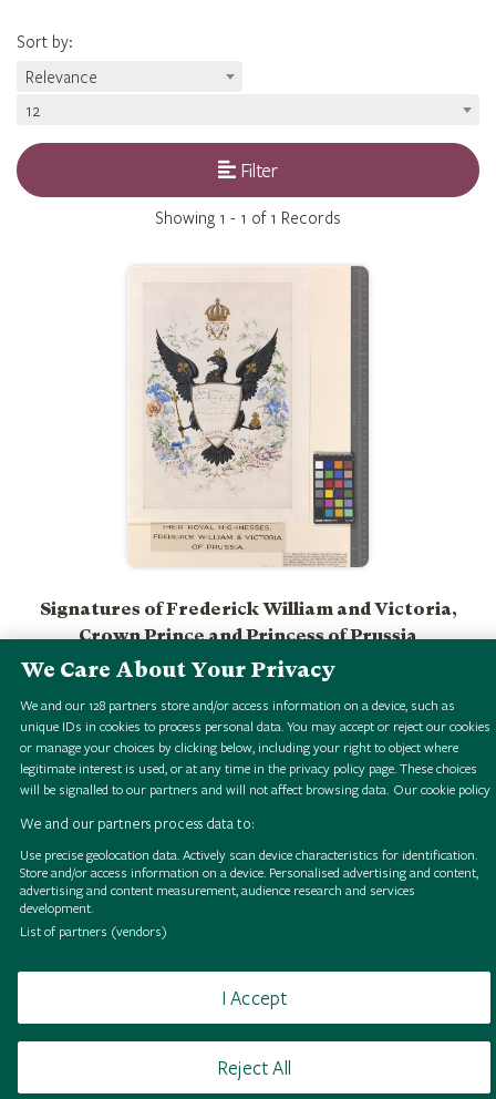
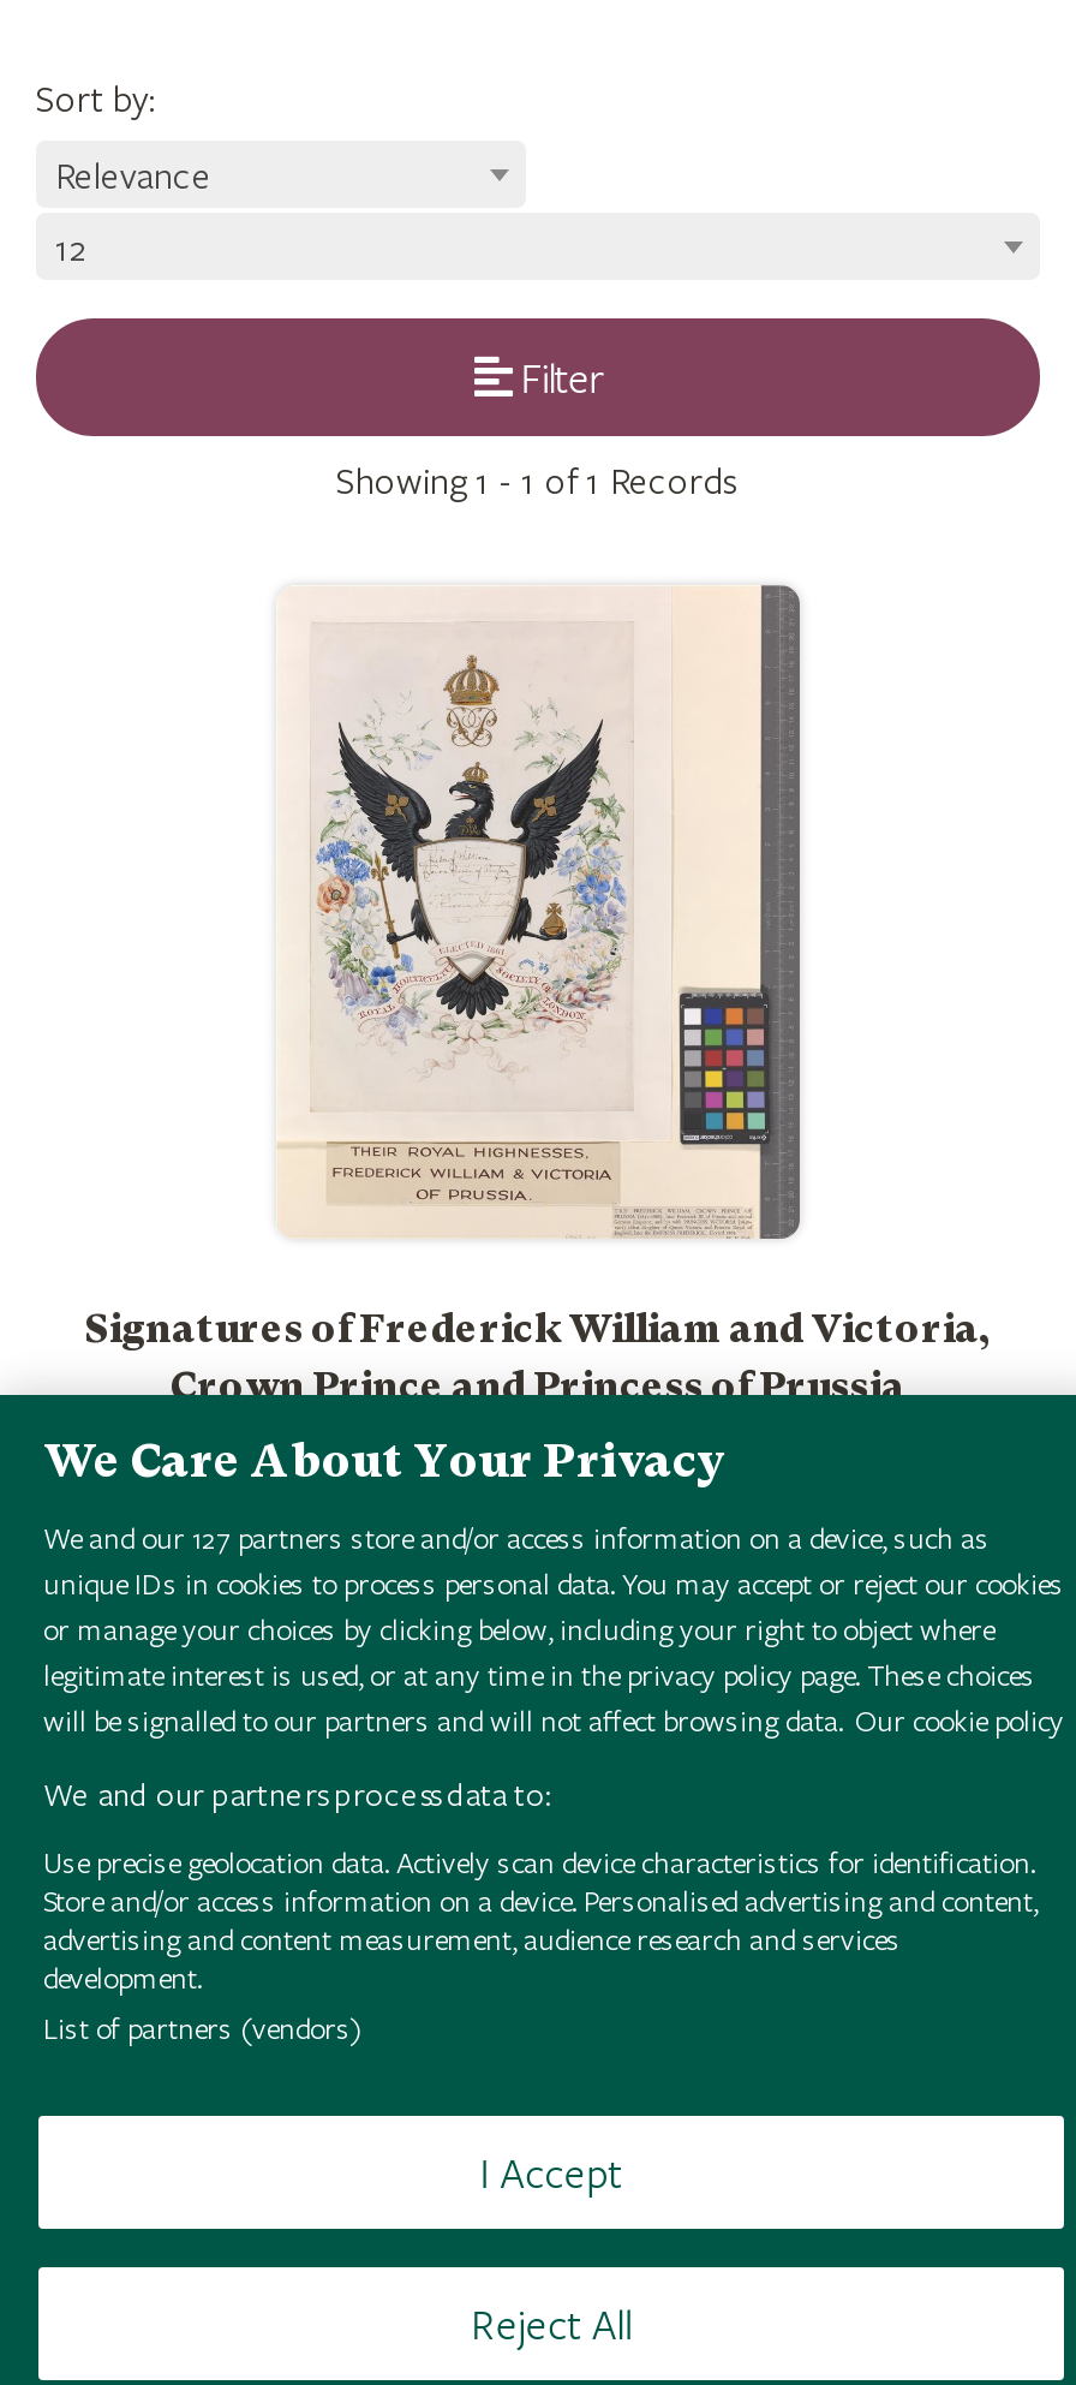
- We and our 128 partners store and/or access information on a device, such as
+ We and our 127 partners store and/or access information on a device, such as
